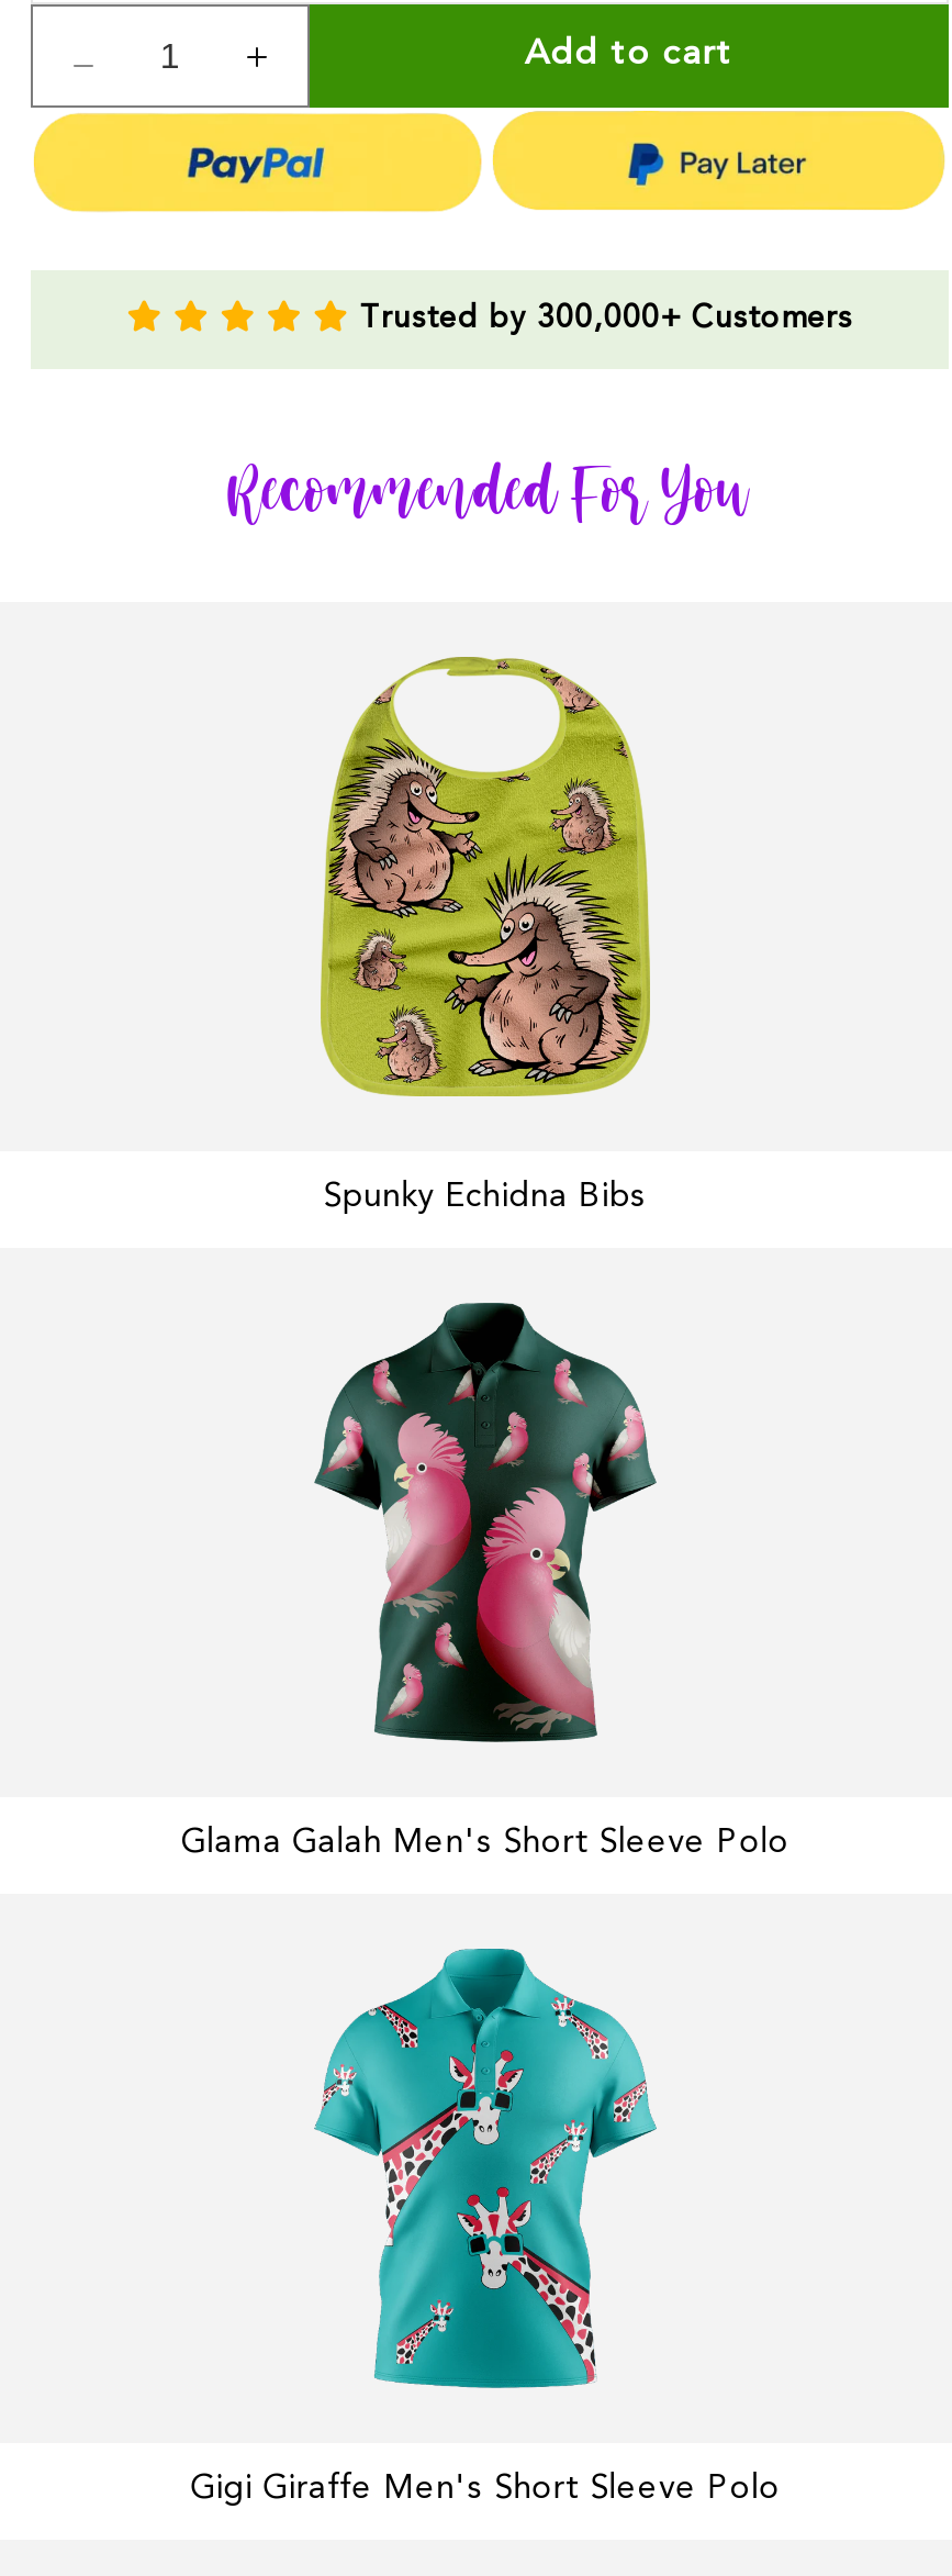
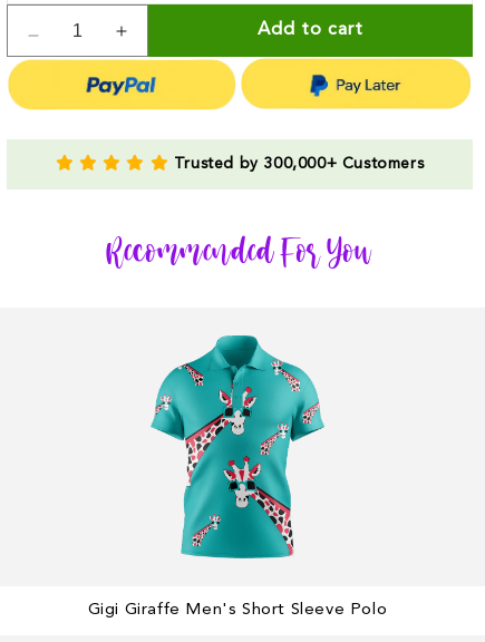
- [image]
- Spunky Echidna Bibs

- [image]
- Glama Galah Men's Short Sleeve Polo
